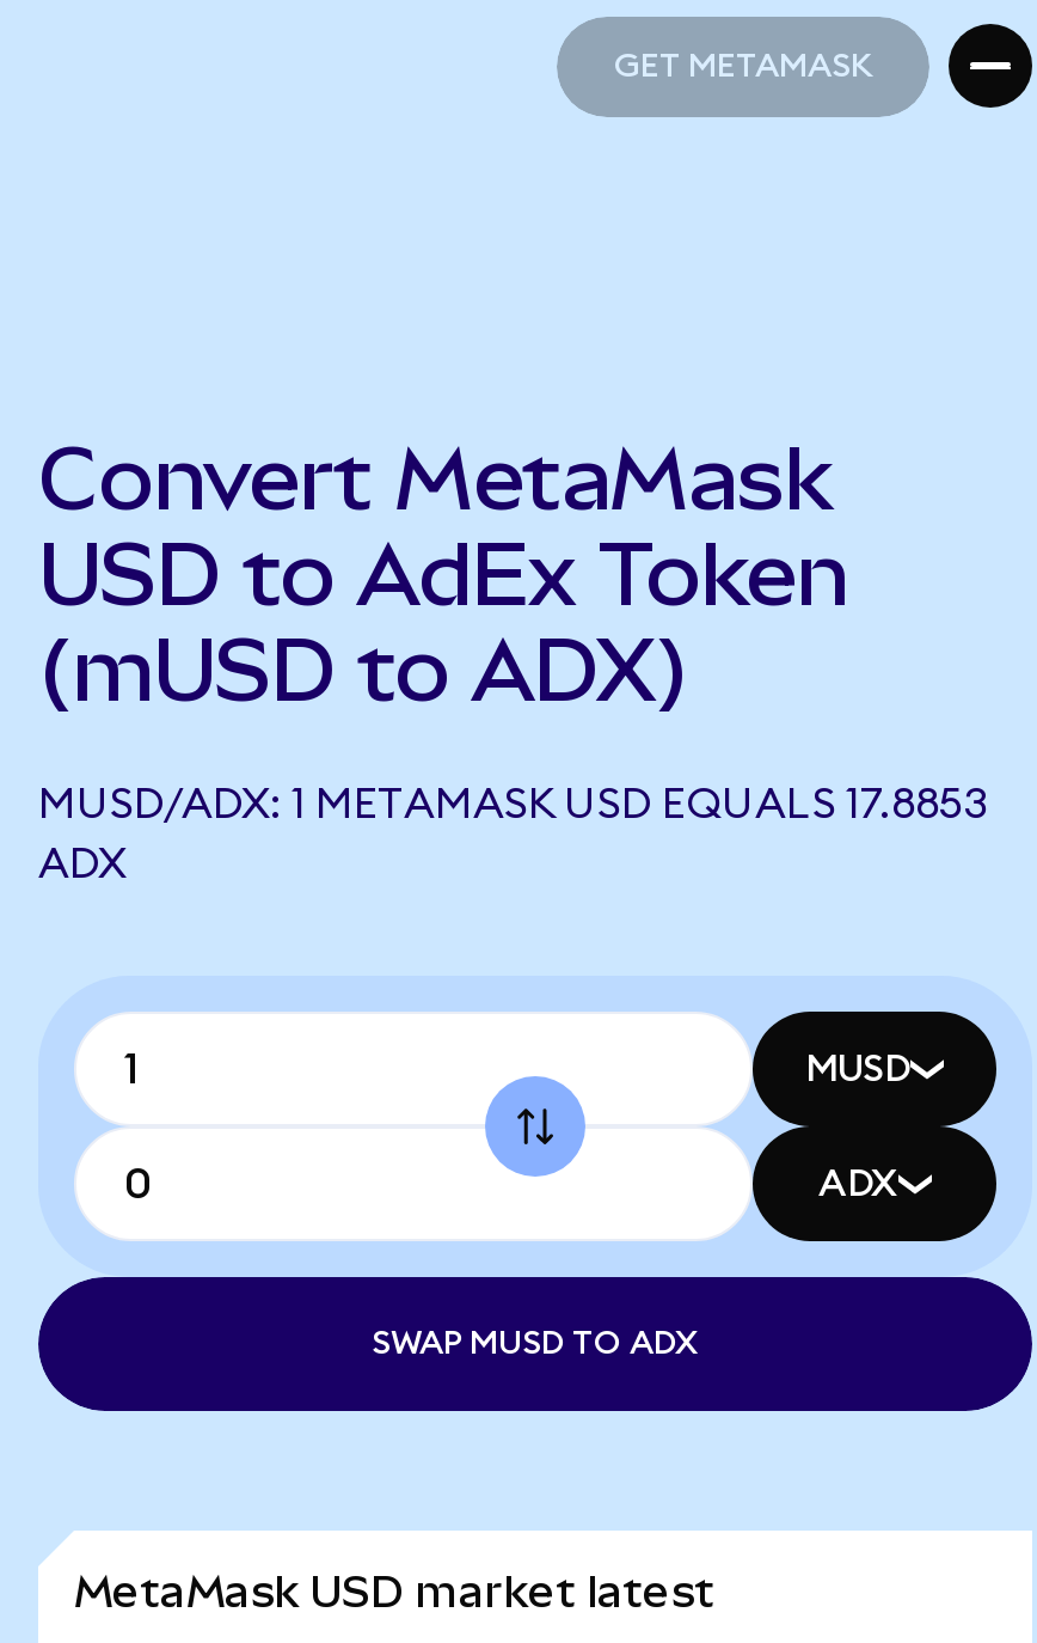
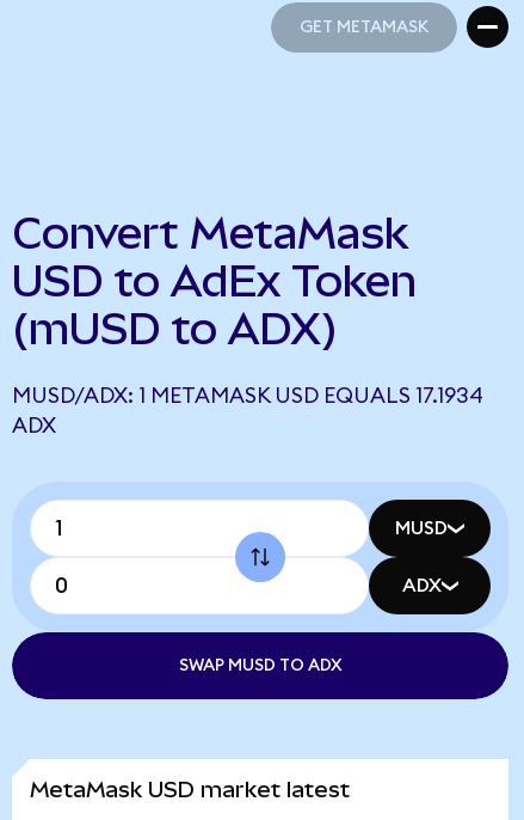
- MUSD/ADX: 1 METAMASK USD EQUALS 17.8853
+ MUSD/ADX: 1 METAMASK USD EQUALS 17.1934
